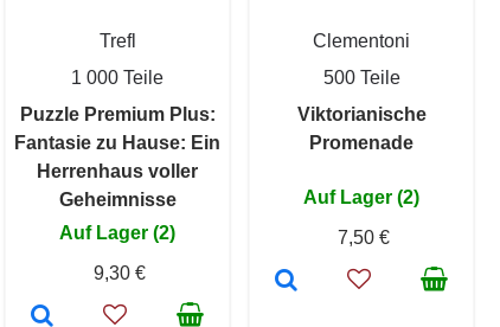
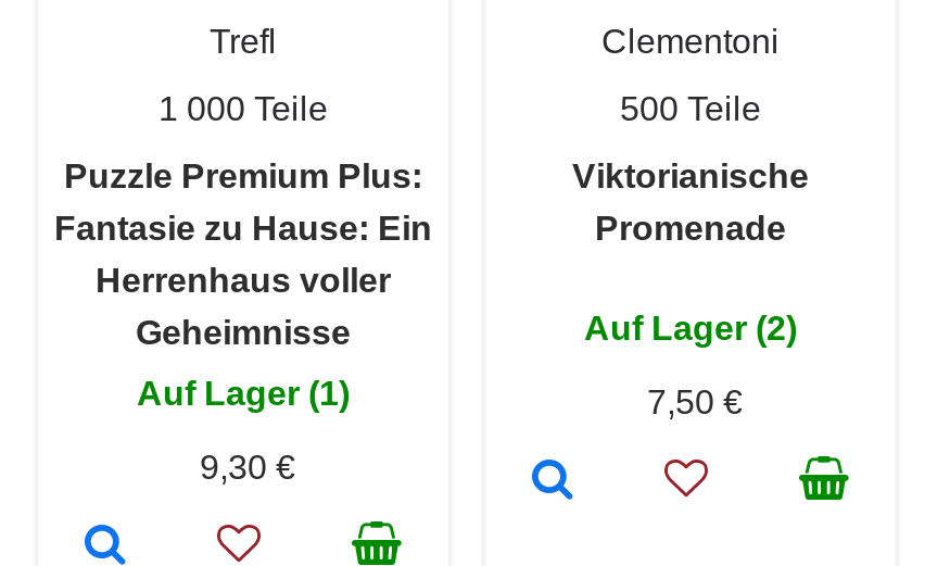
- Auf Lager (2)
+ Auf Lager (1)
